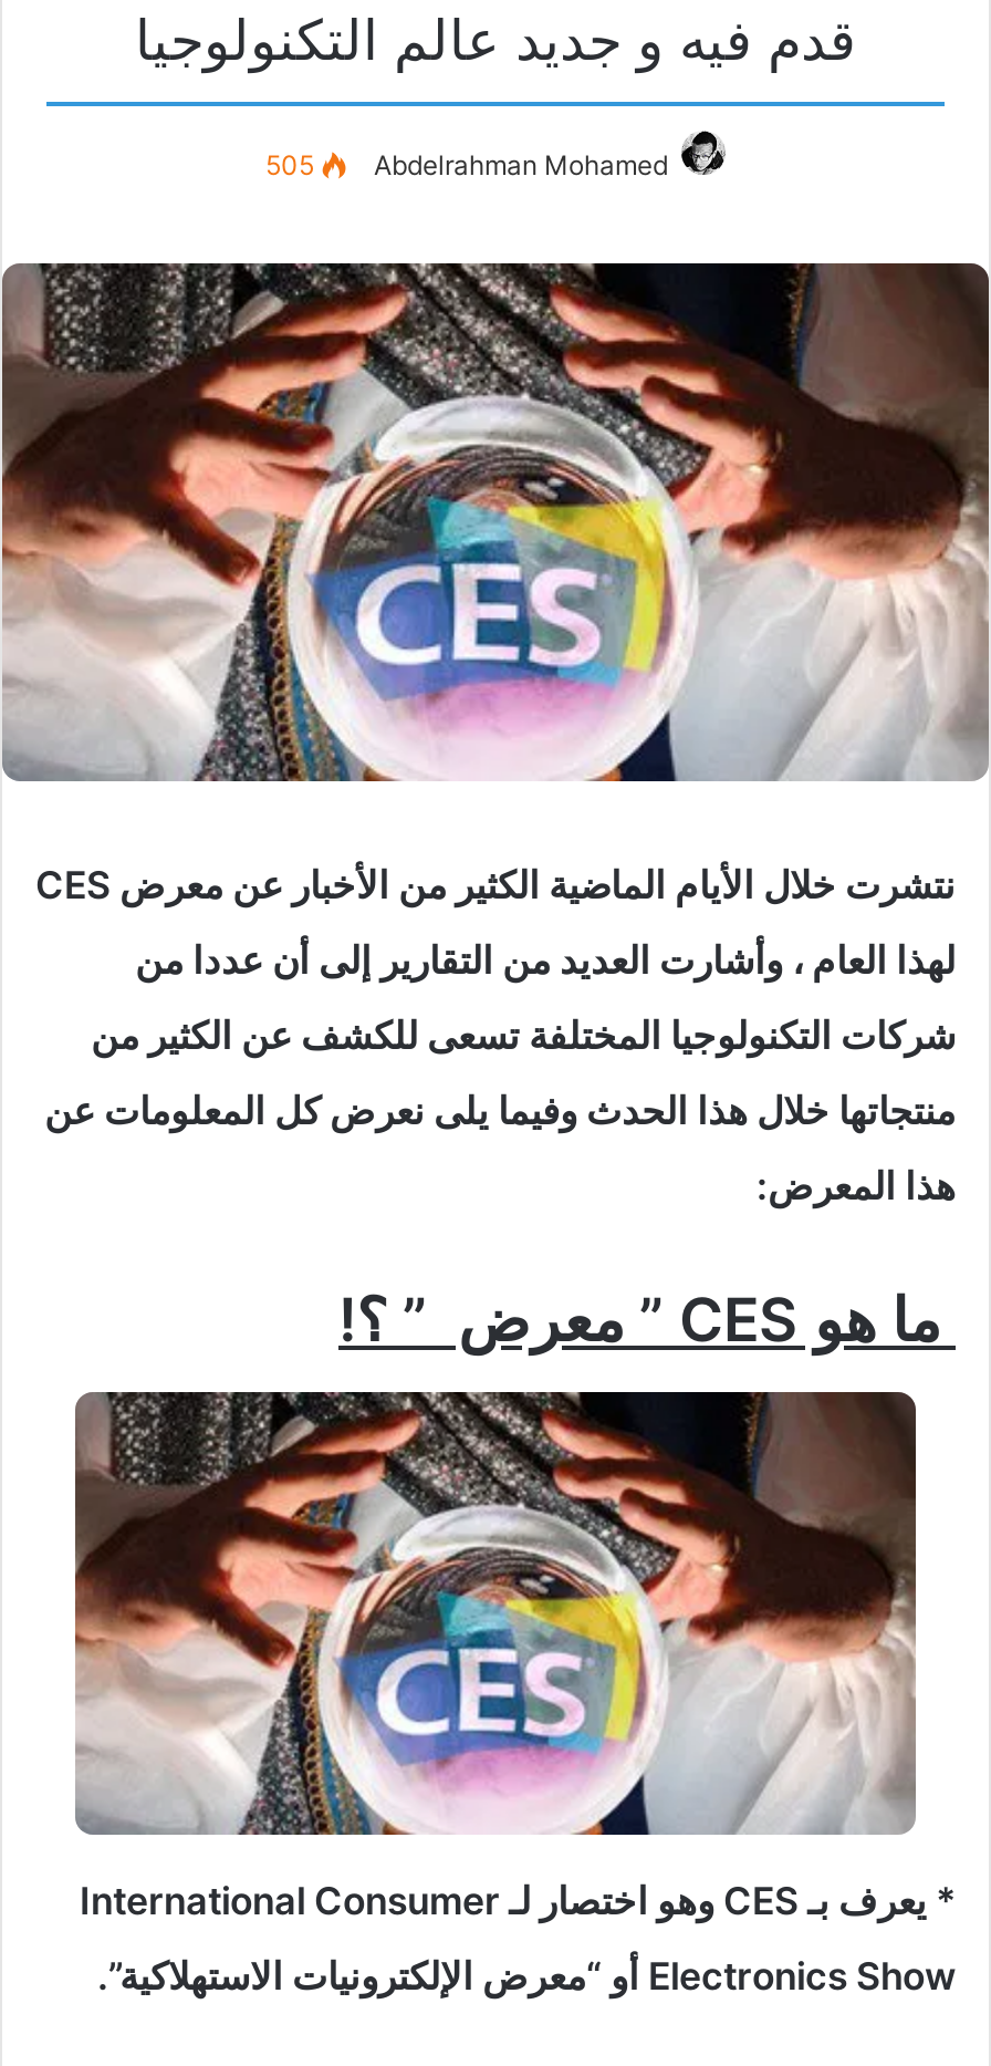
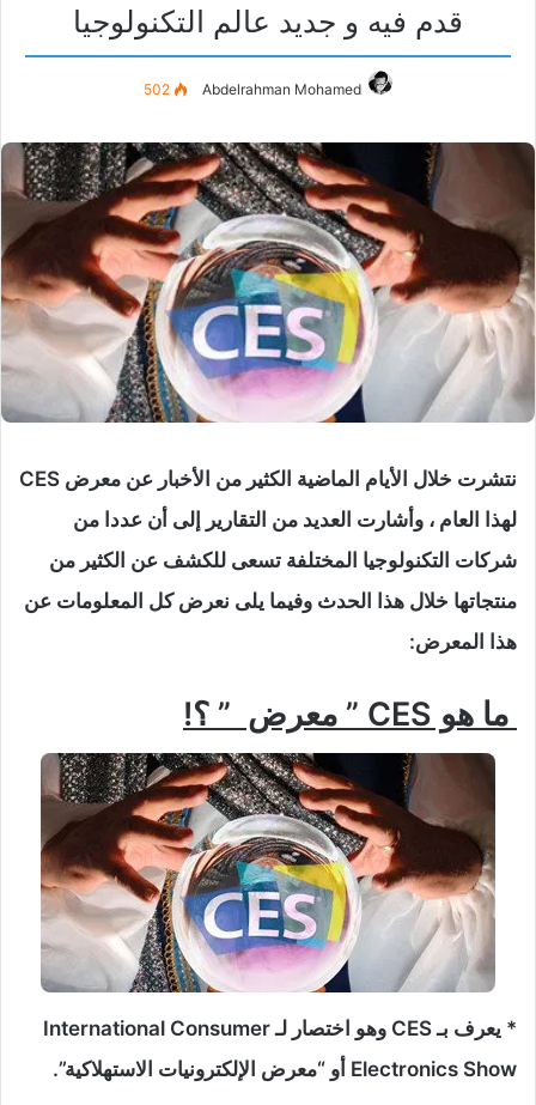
- 505 Abdelrahman Mohamed
+ 502 Abdelrahman Mohamed
